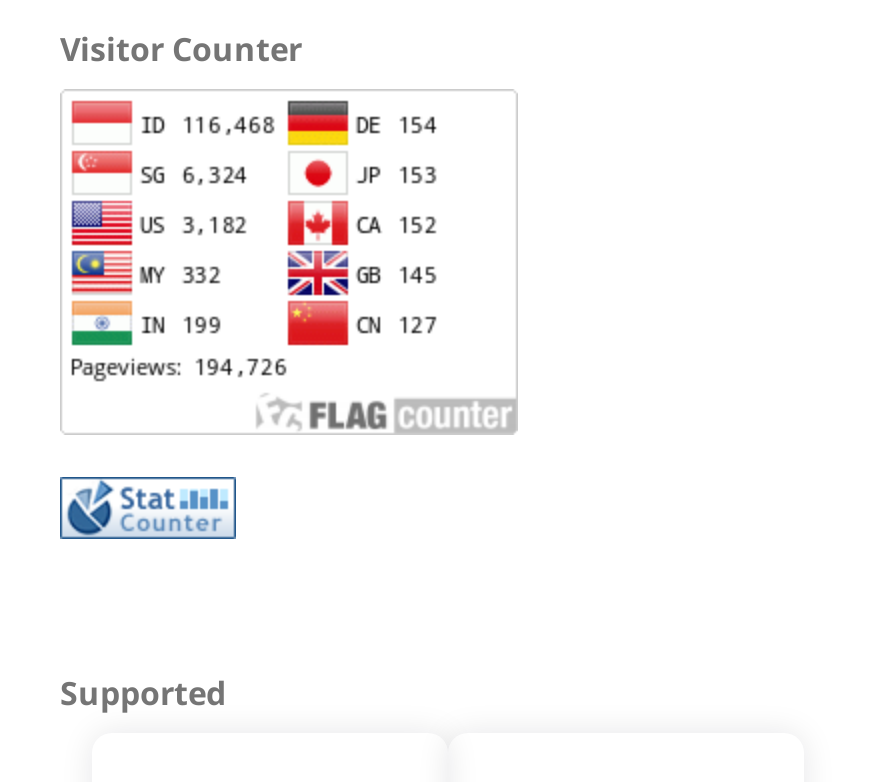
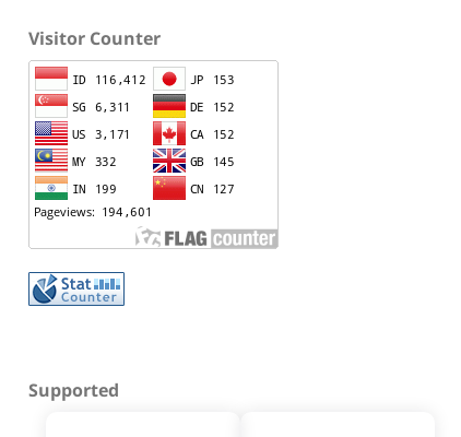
- [image]
+ [image]
